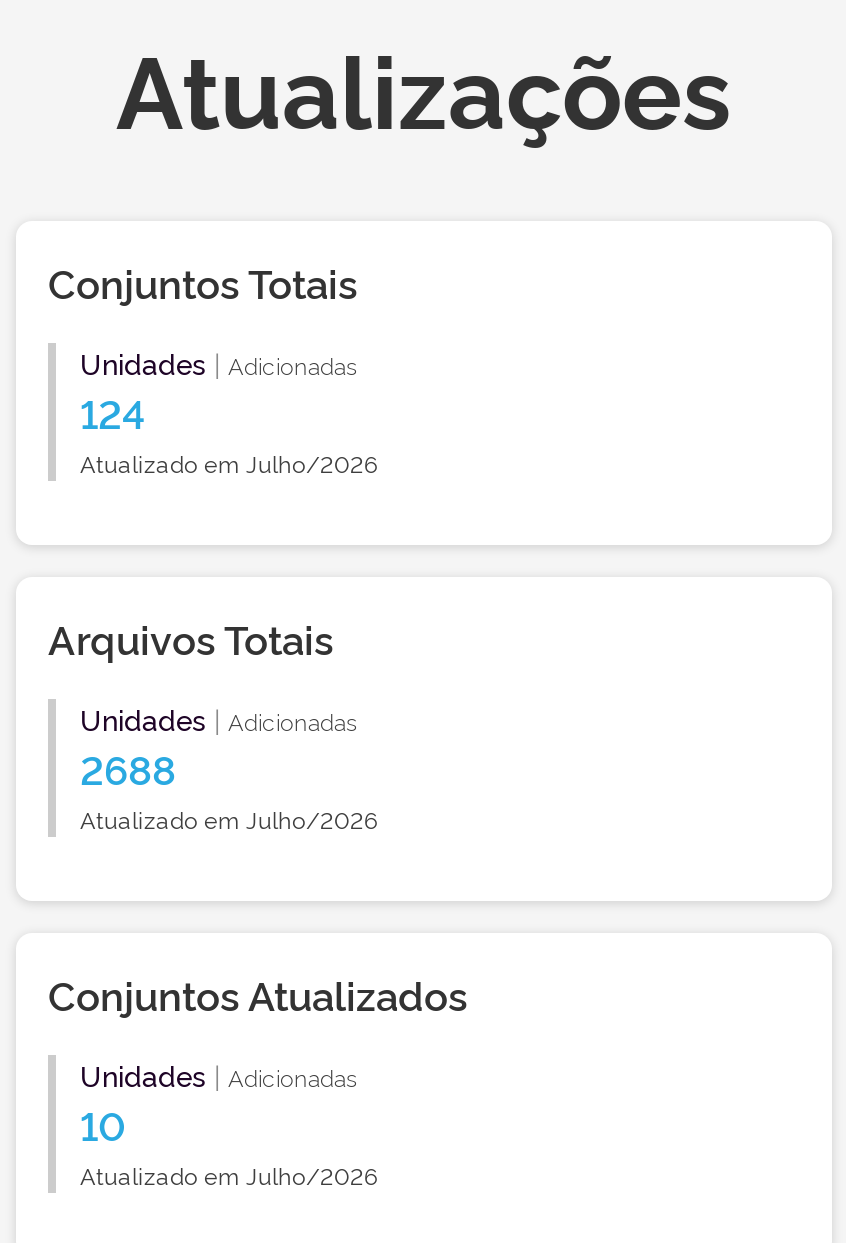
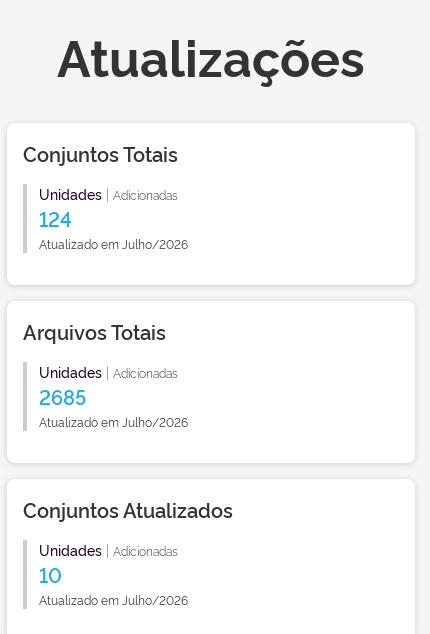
- 2688
+ 2685
